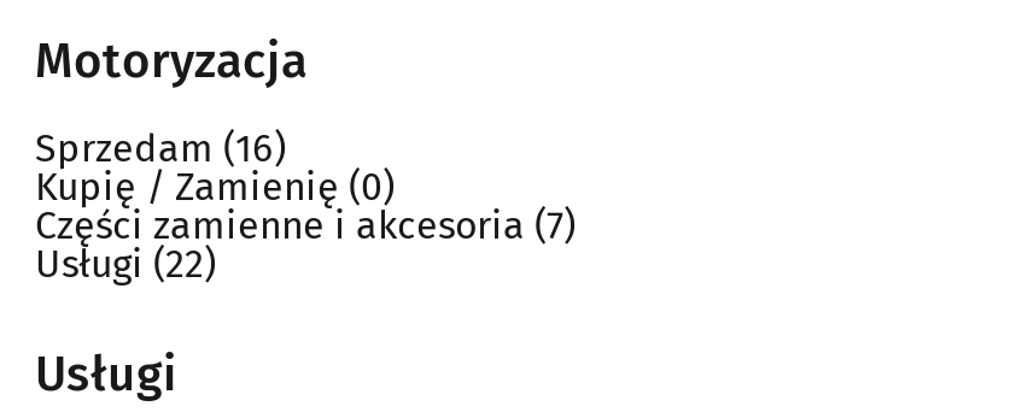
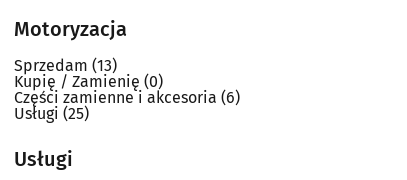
- Sprzedam (16)
+ Sprzedam (13)

- Części zamienne i akcesoria (7)
+ Części zamienne i akcesoria (6)

- Usługi (22)
+ Usługi (25)
